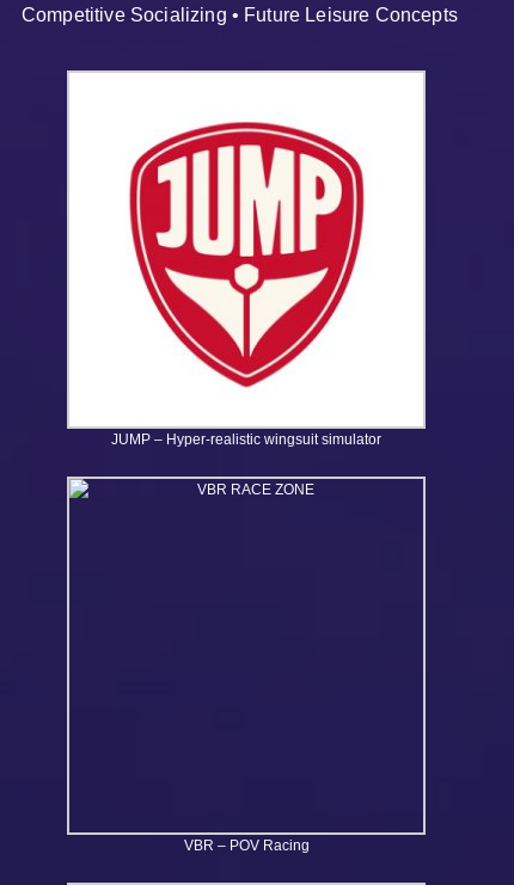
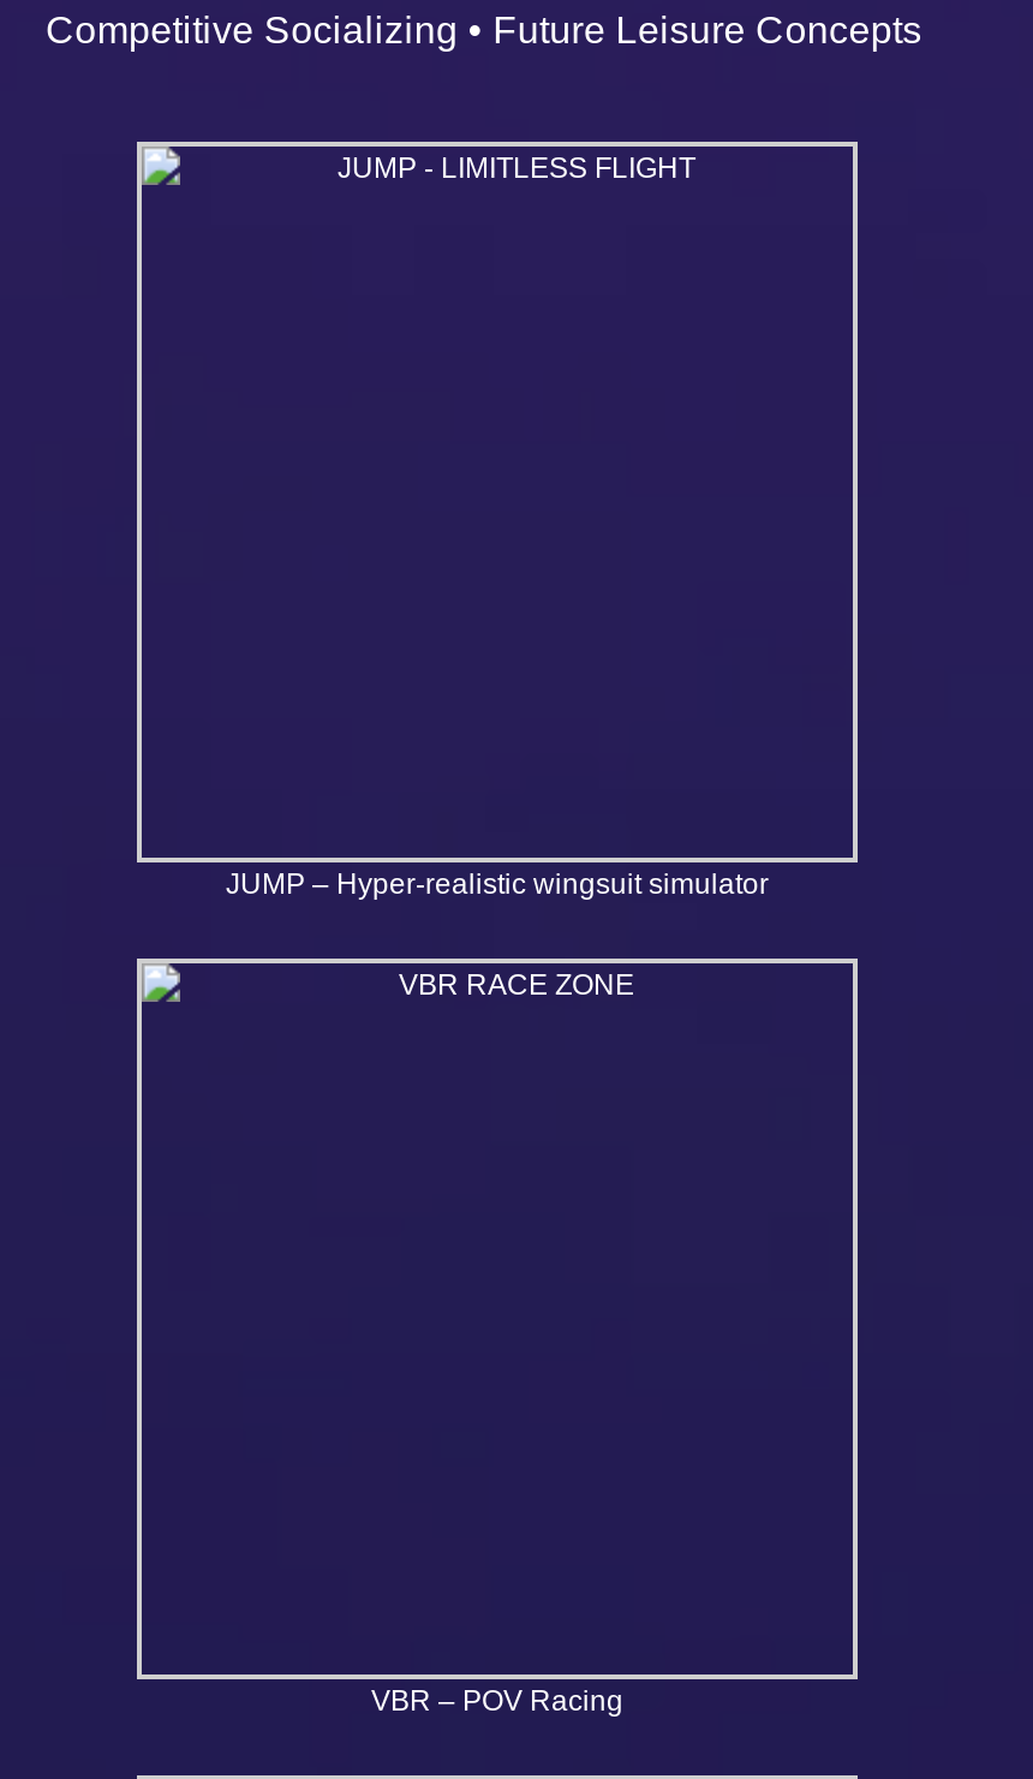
- [image]
